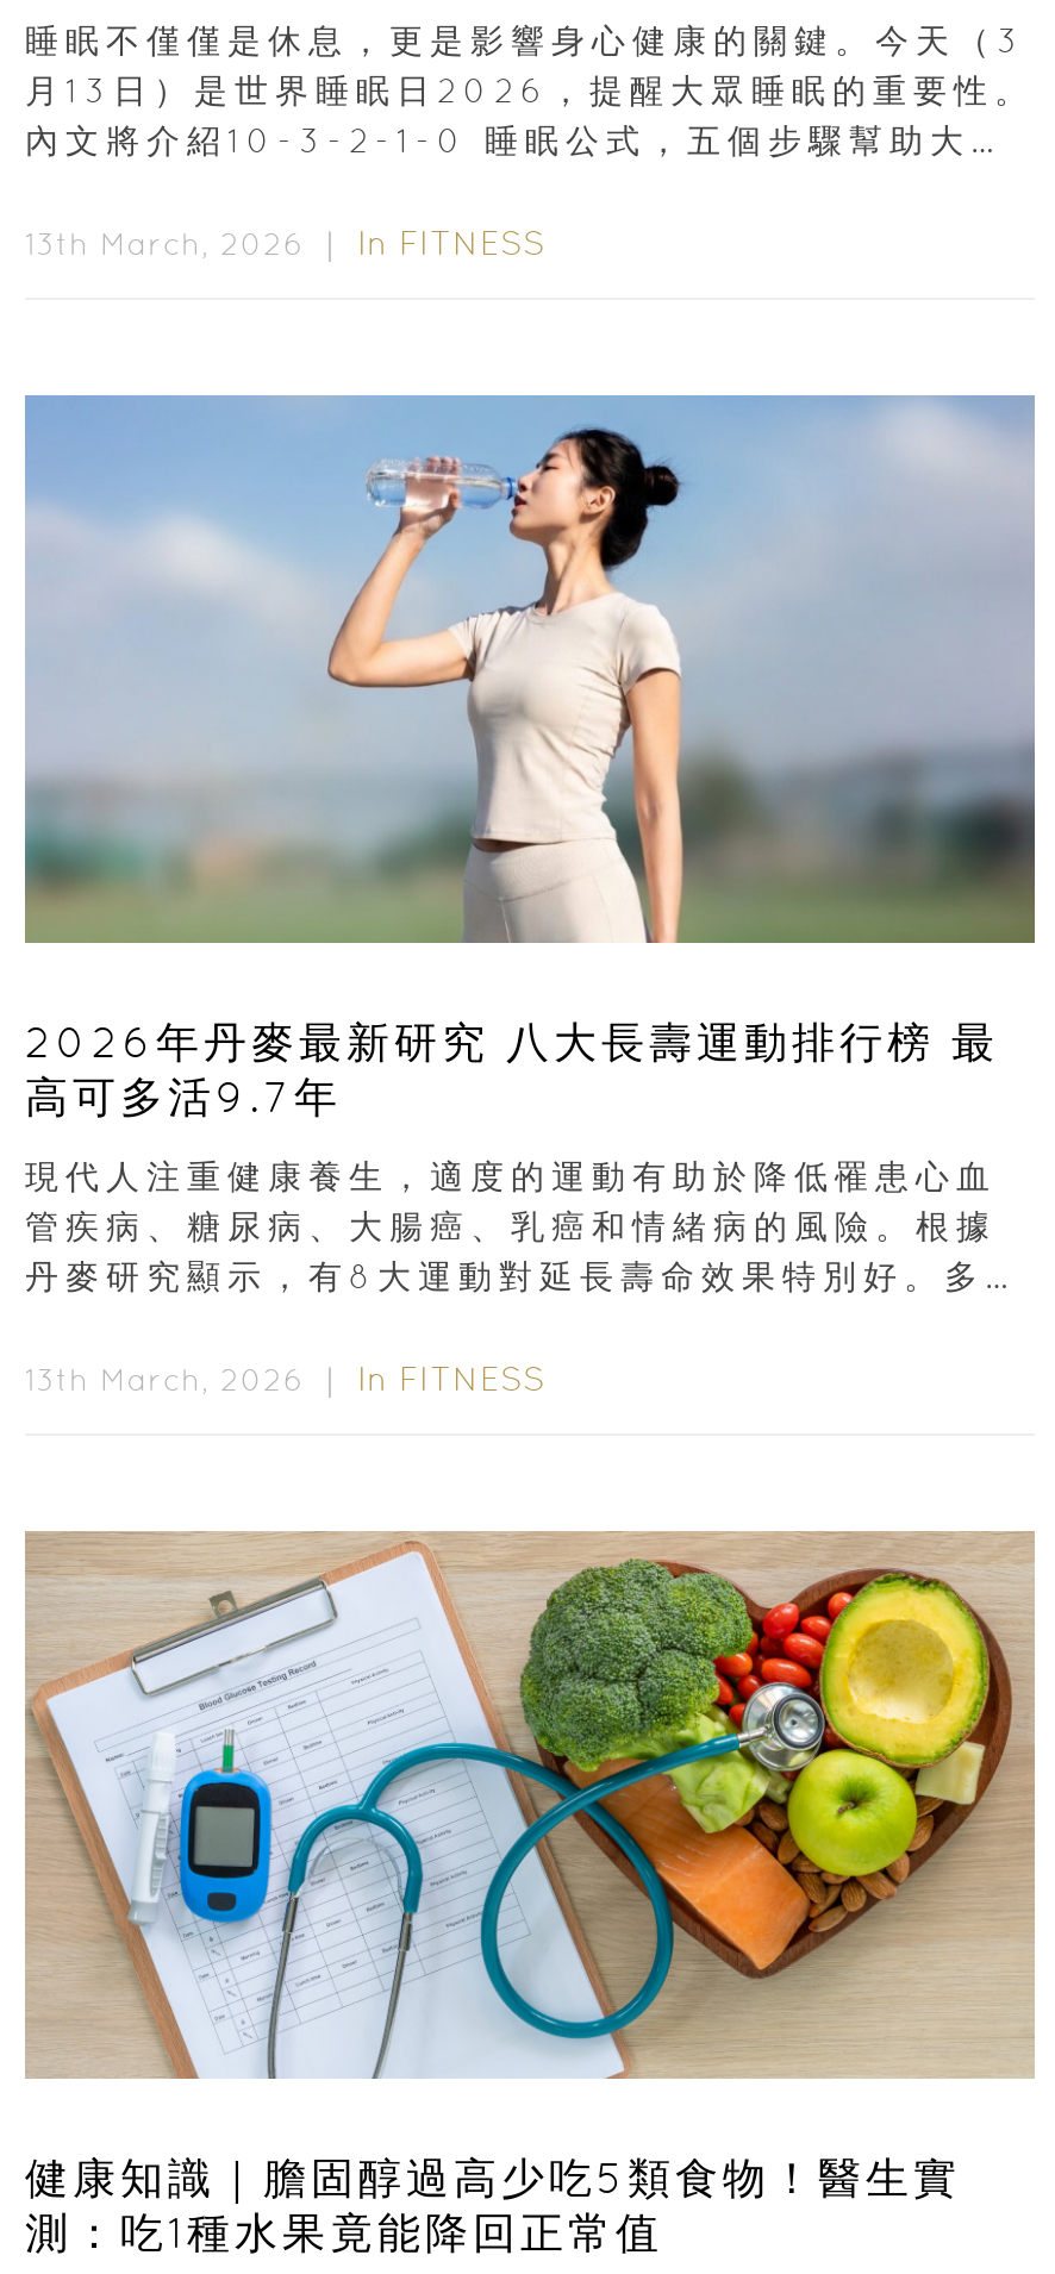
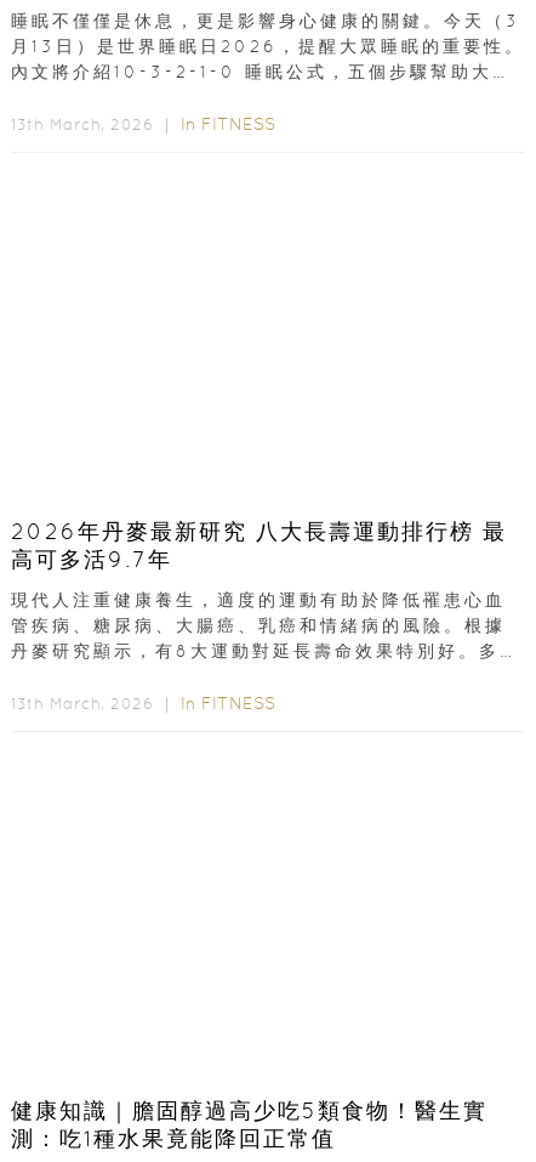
- [image]

- [image]
